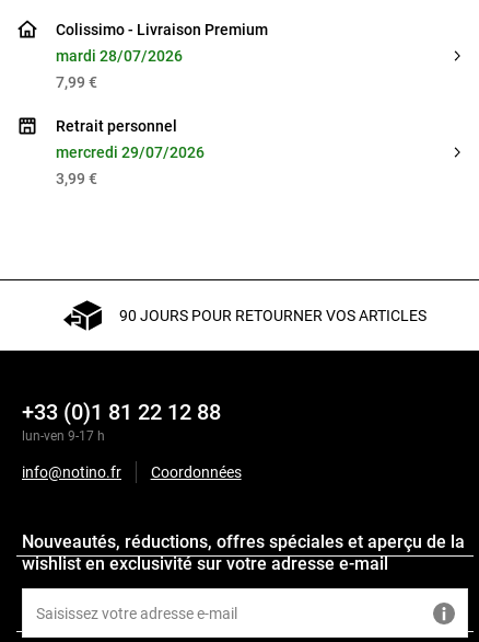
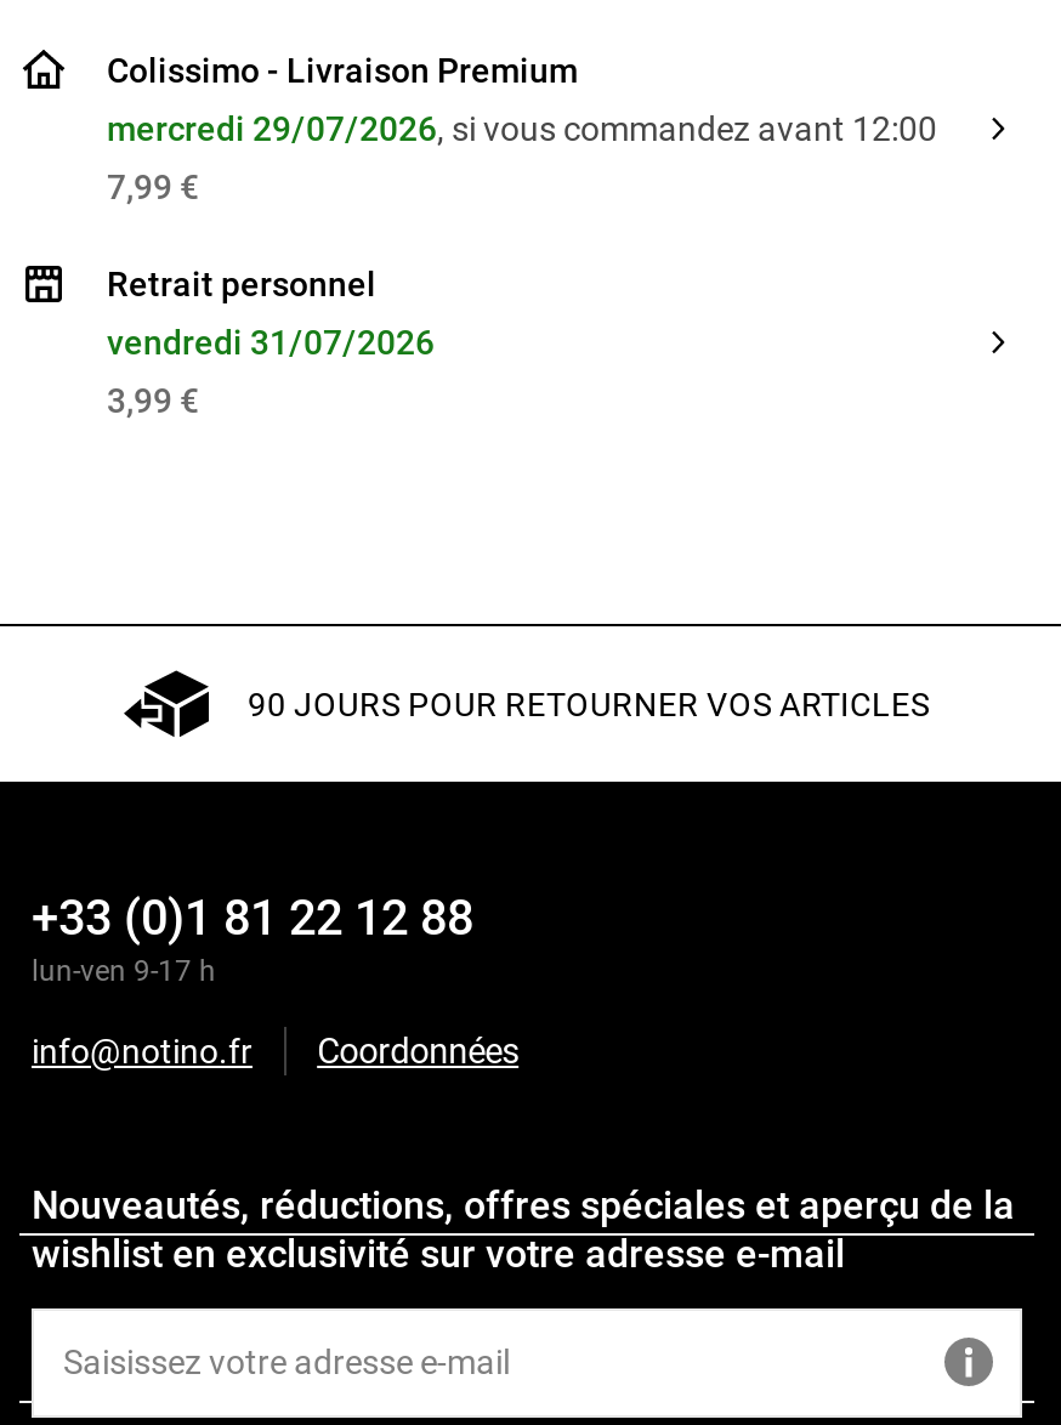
- mardi 28/07/2026
+ mercredi 29/07/2026, si vous commandez avant 12:00

- mercredi 29/07/2026
+ vendredi 31/07/2026
